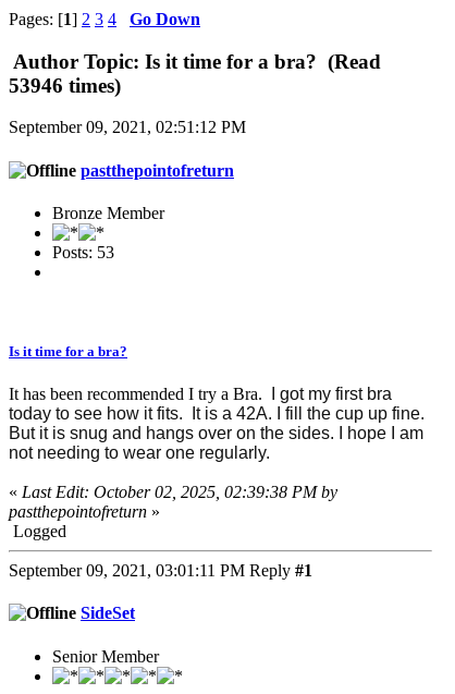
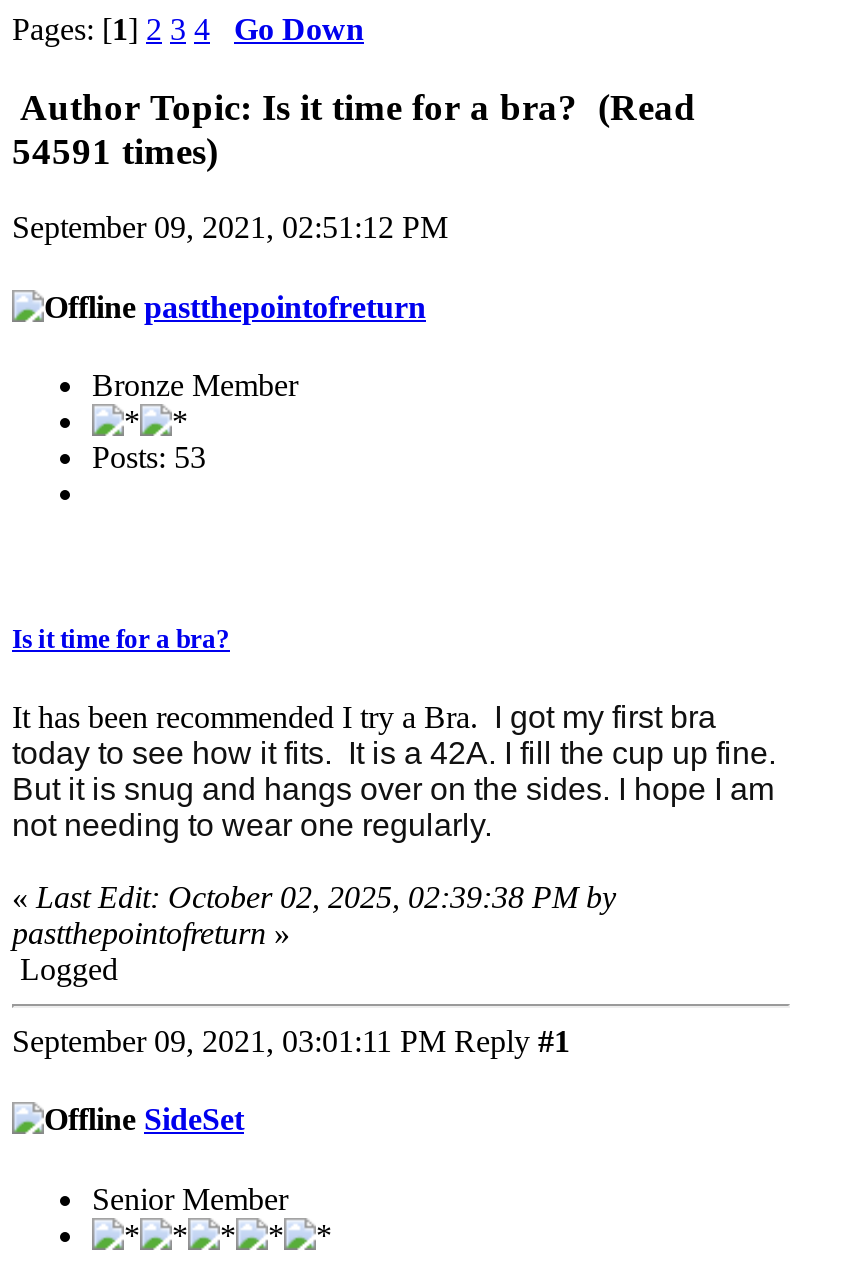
- 53946 times)
+ 54591 times)
